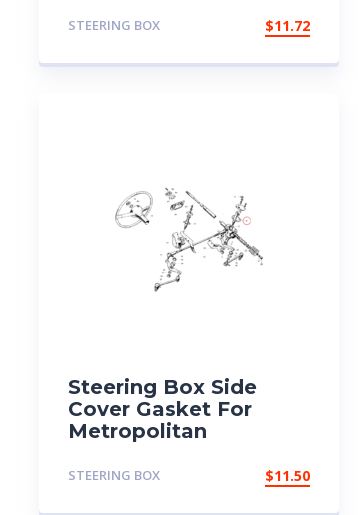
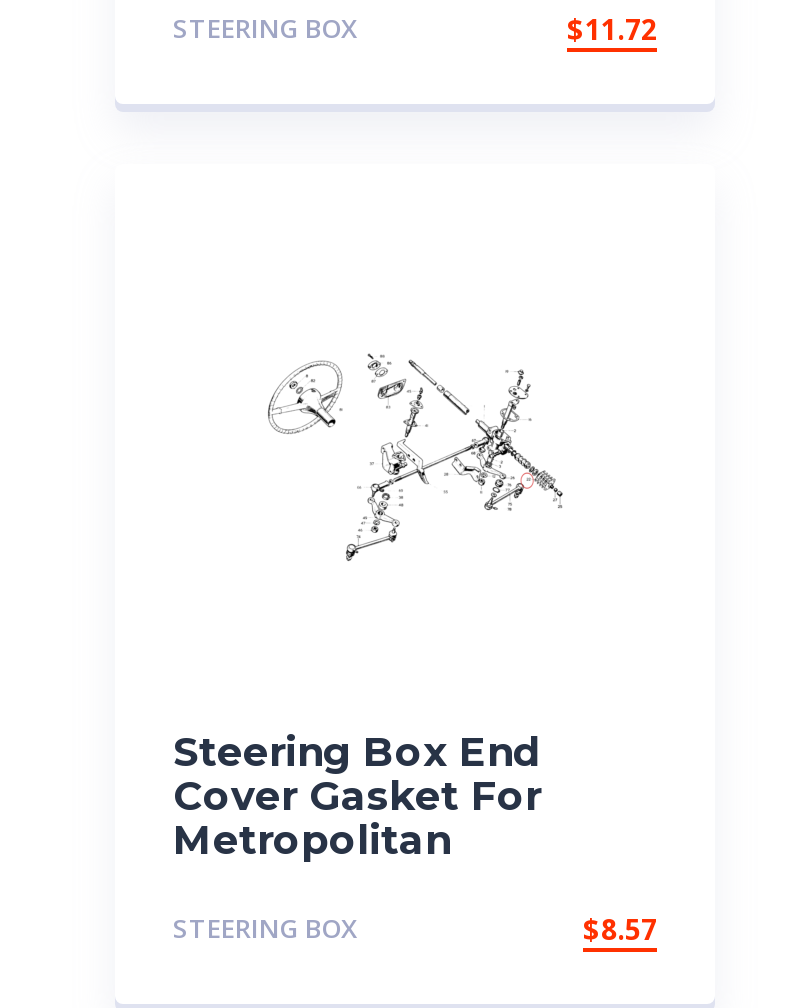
- Steering Box Side
+ Steering Box End

- $11.50
+ $8.57
